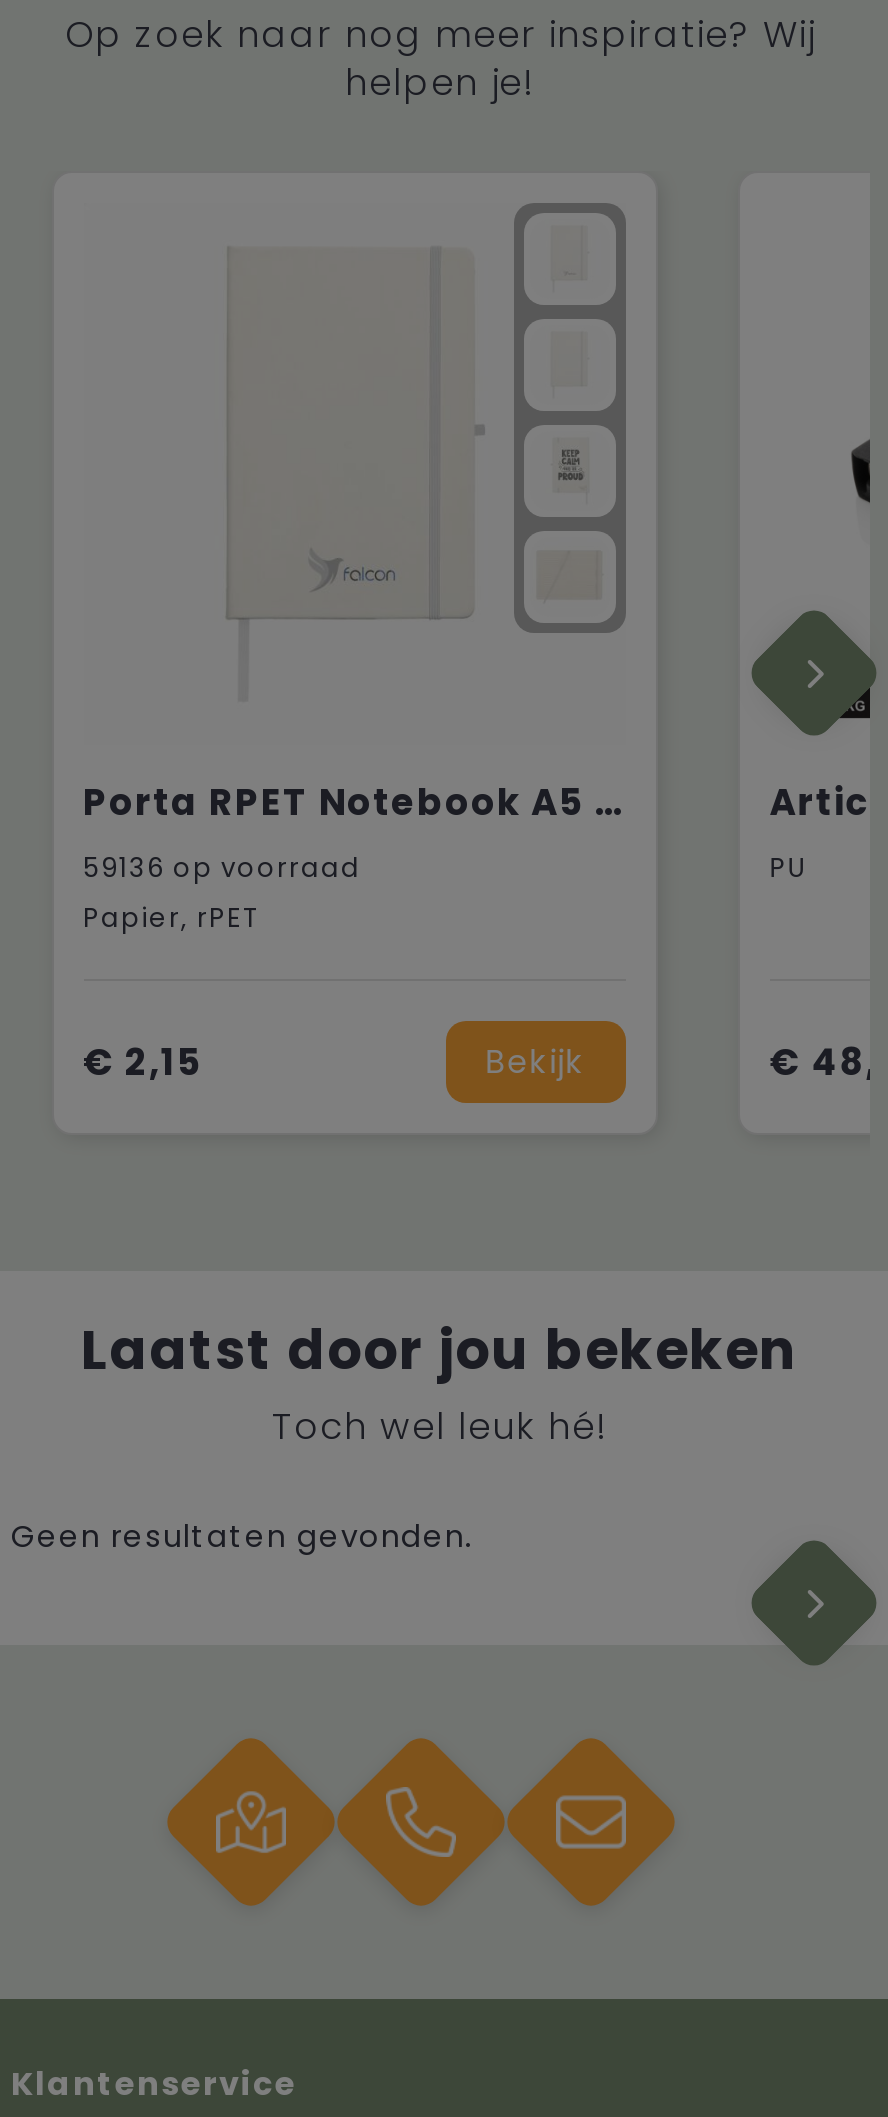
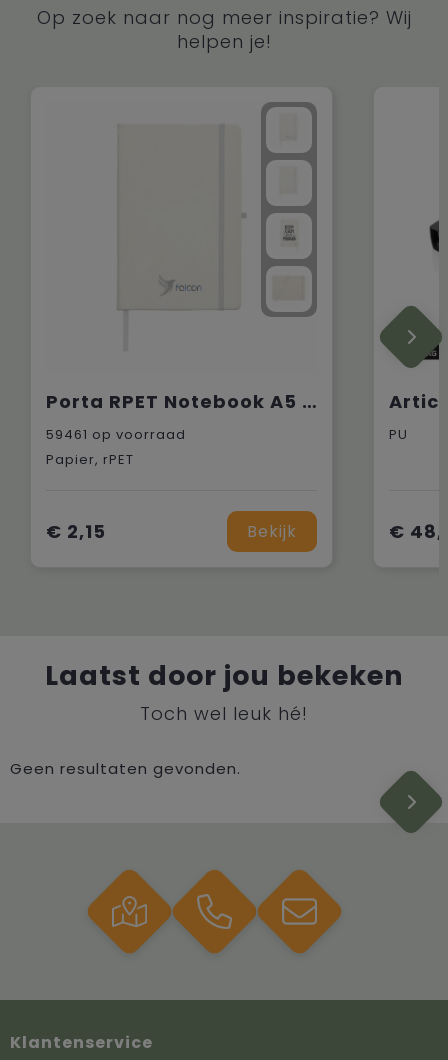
- 59136 op voorraad
+ 59461 op voorraad
